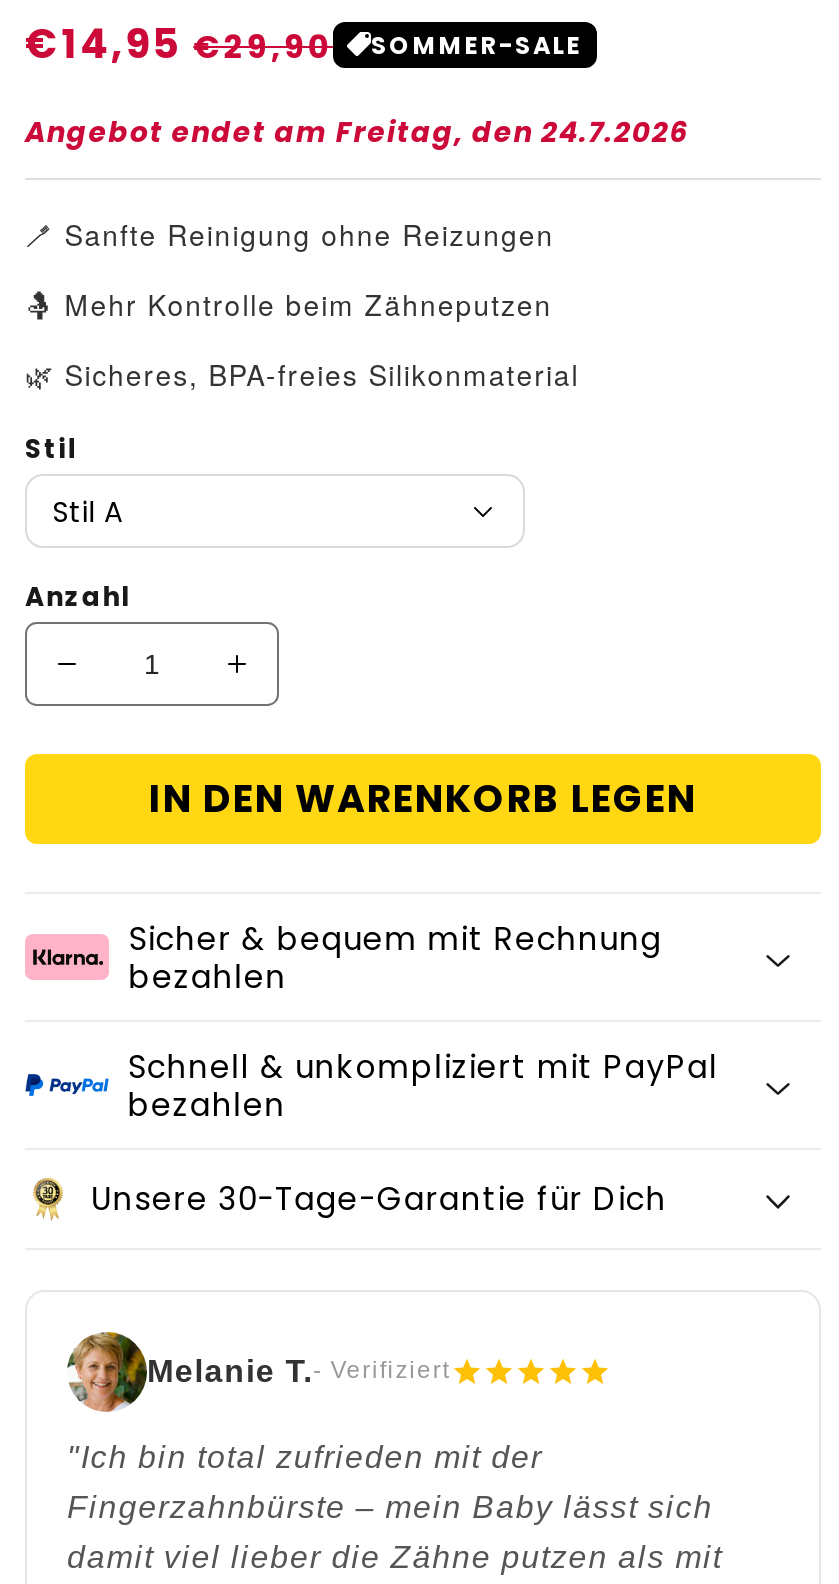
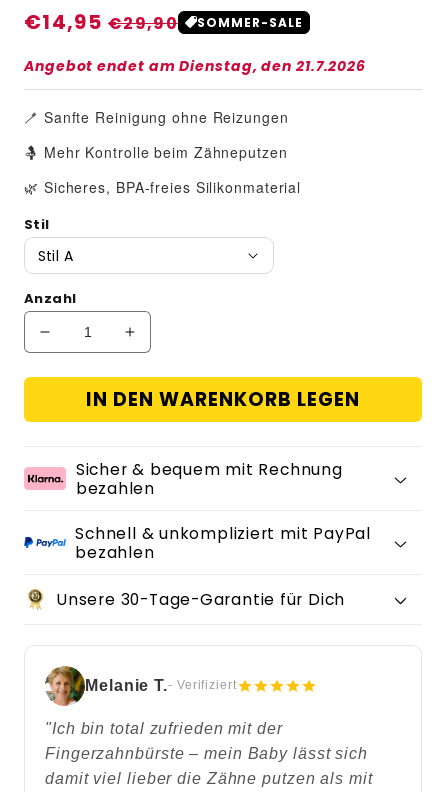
- Angebot endet am Freitag, den 24.7.2026
+ Angebot endet am Dienstag, den 21.7.2026
